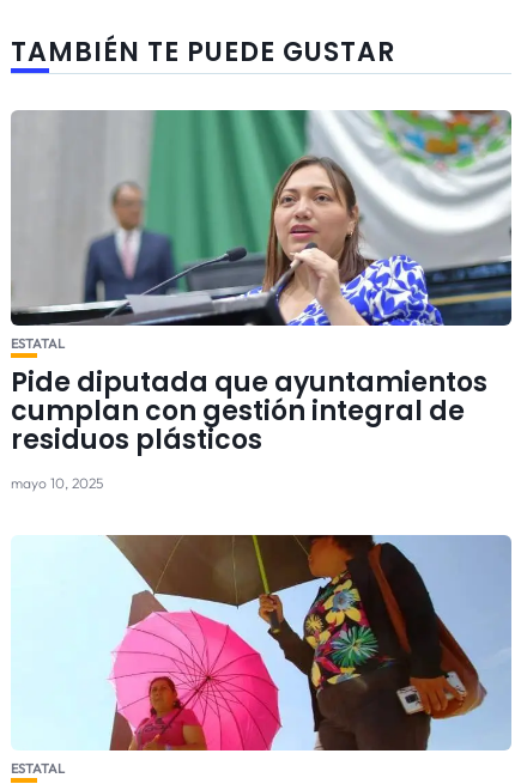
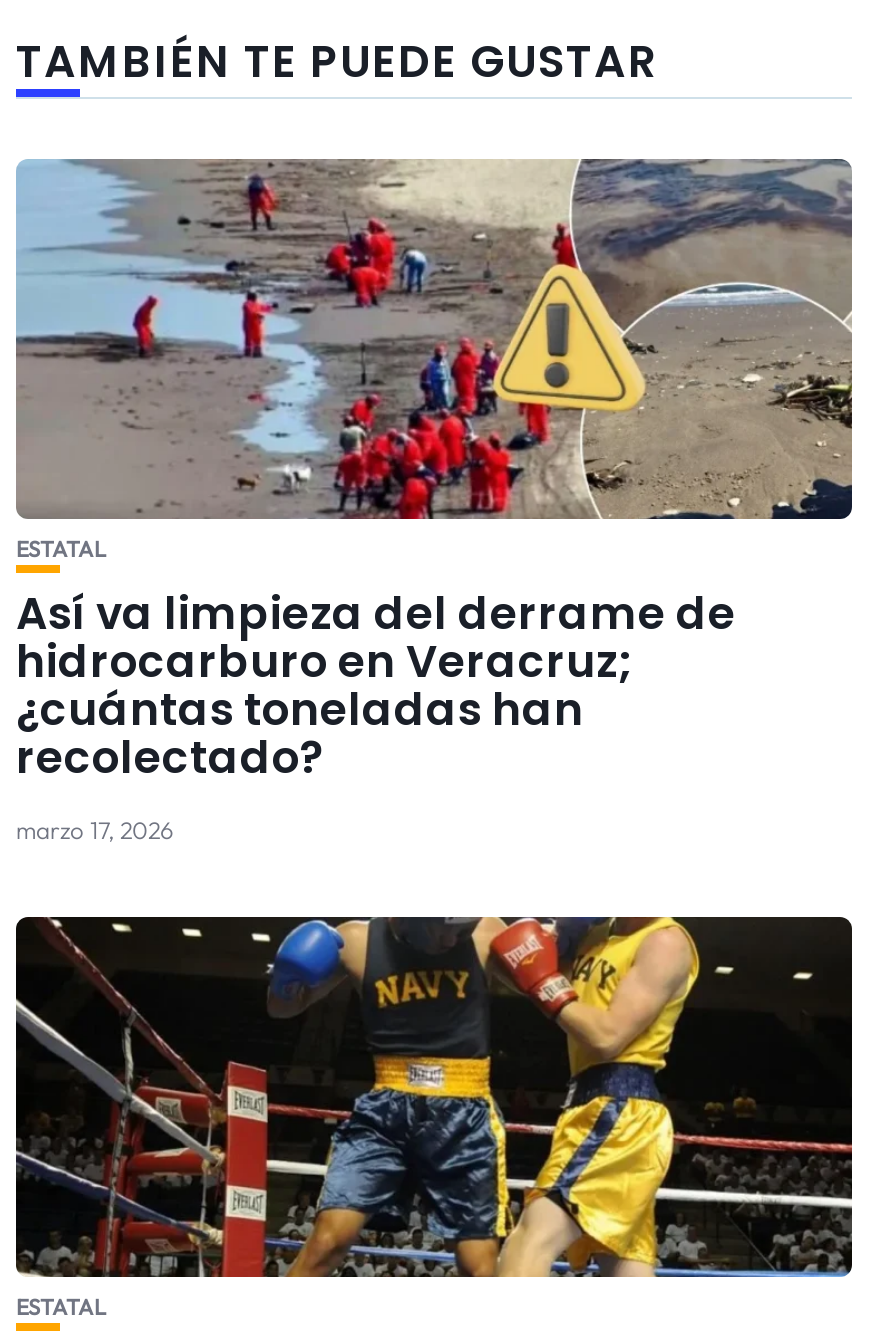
- [image]
- Pide diputada que ayuntamientos
- cumplan con gestión integral de
- residuos plásticos
- mayo 10, 2025
+ [image]
+ Así va limpieza del derrame de
+ hidrocarburo en Veracruz;
+ ¿cuántas toneladas han
+ recolectado?
+ marzo 17, 2026

- [image]
+ [image]
